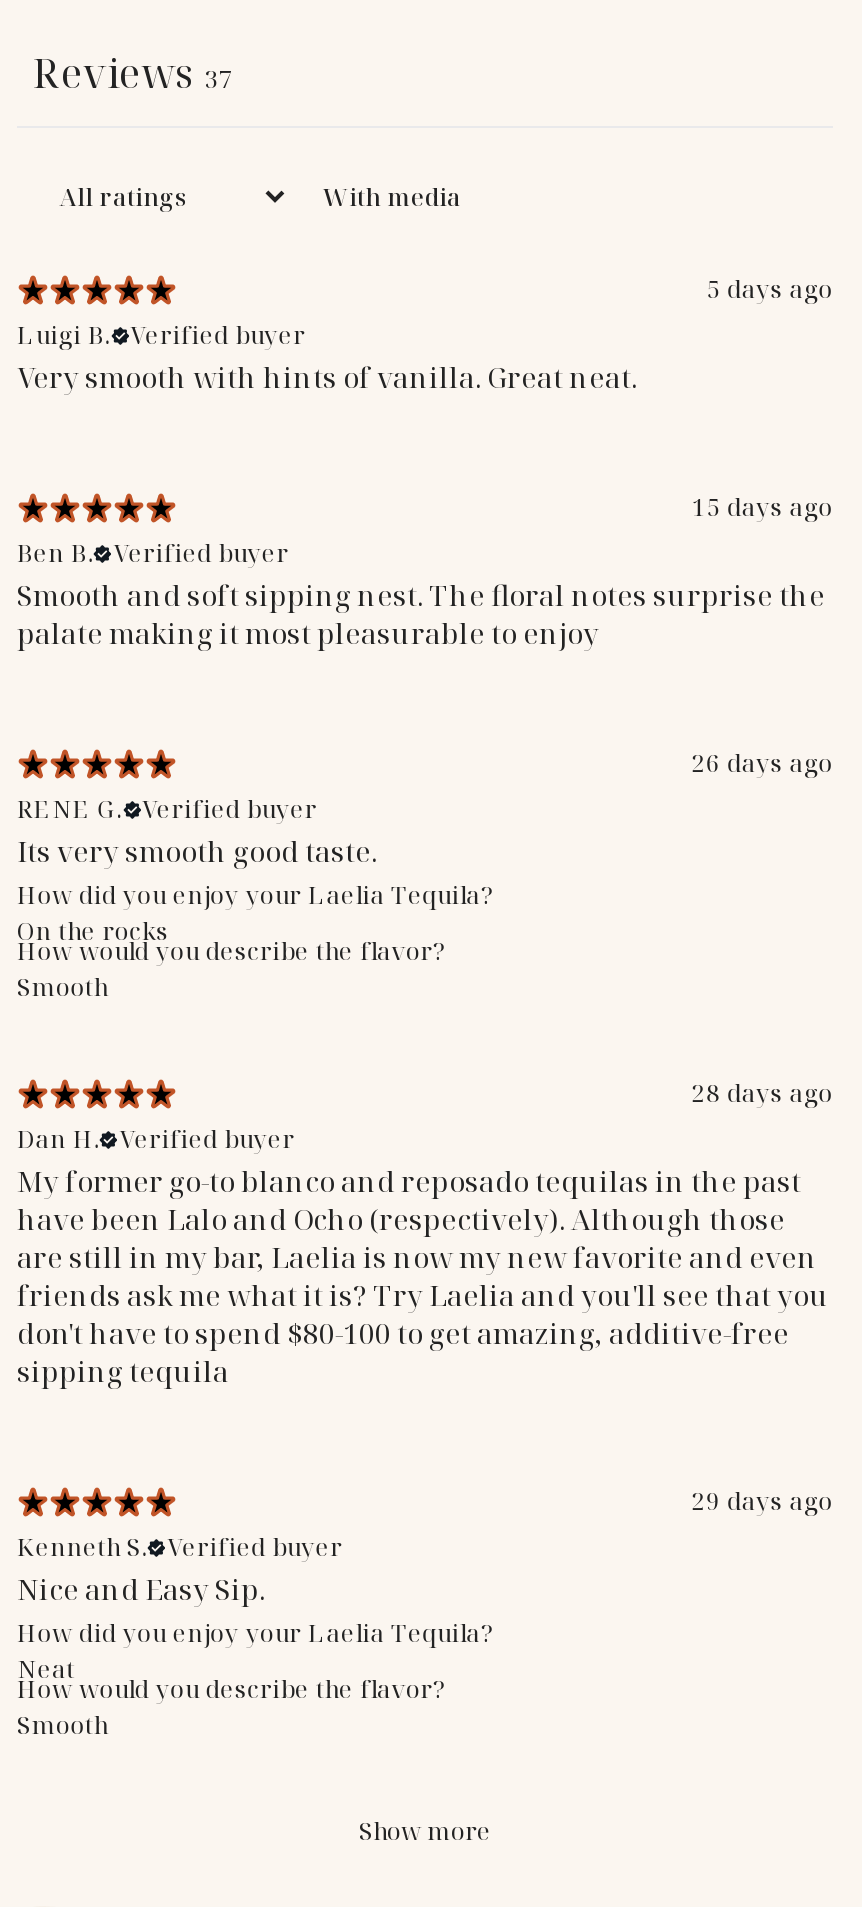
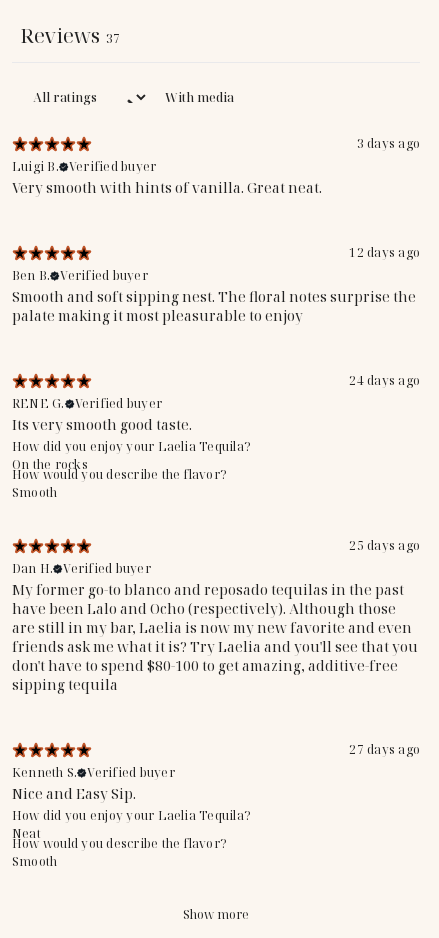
- 5 days ago
+ 3 days ago

- 15 days ago
+ 12 days ago

- 26 days ago
+ 24 days ago

- 28 days ago
+ 25 days ago

- 29 days ago
+ 27 days ago
